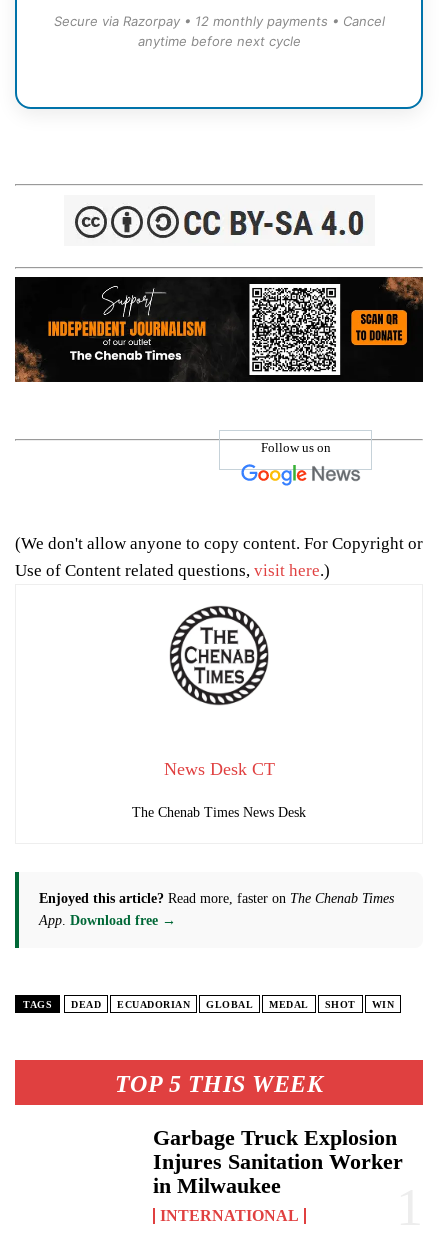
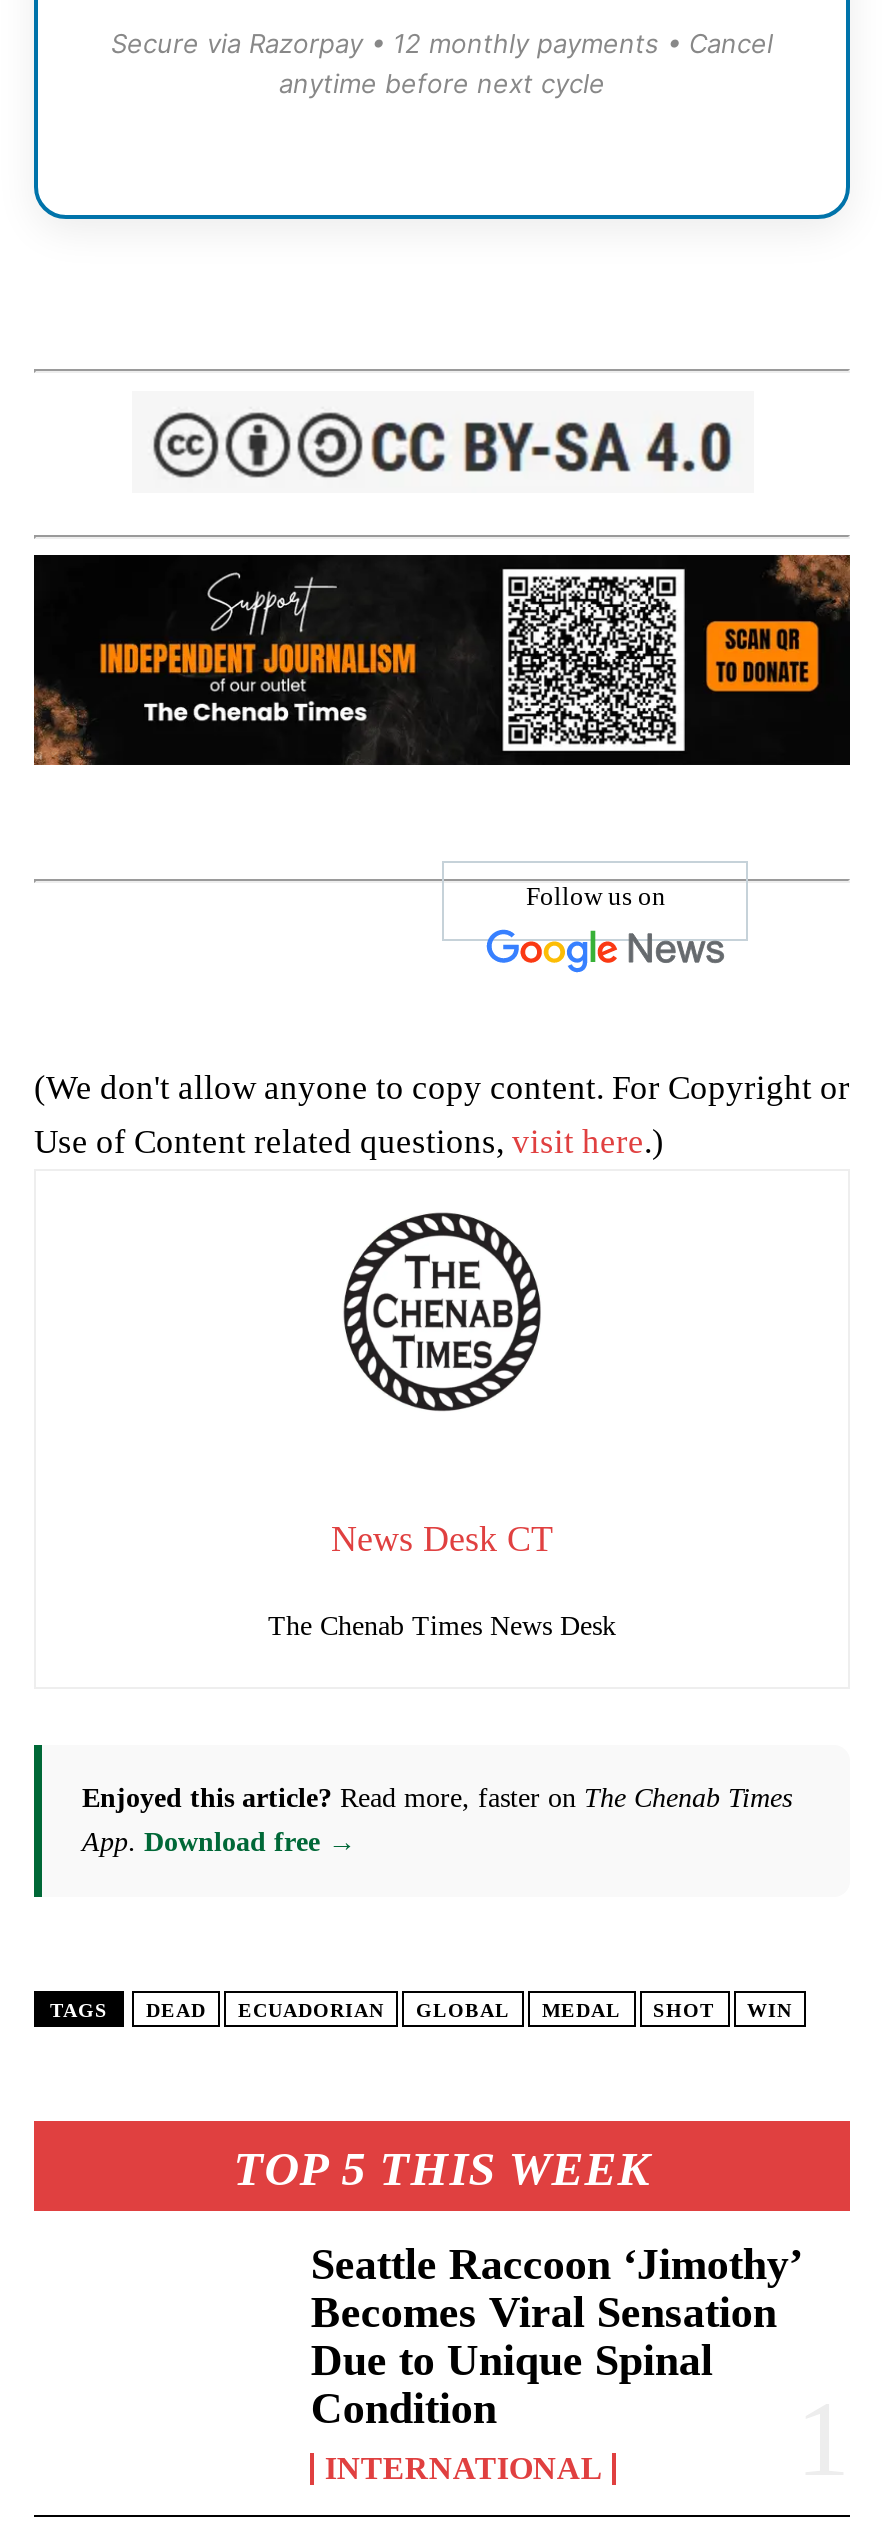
- Garbage Truck Explosion
- Injures Sanitation Worker
- in Milwaukee
+ Seattle Raccoon ‘Jimothy’
+ Becomes Viral Sensation
+ Due to Unique Spinal
+ Condition
